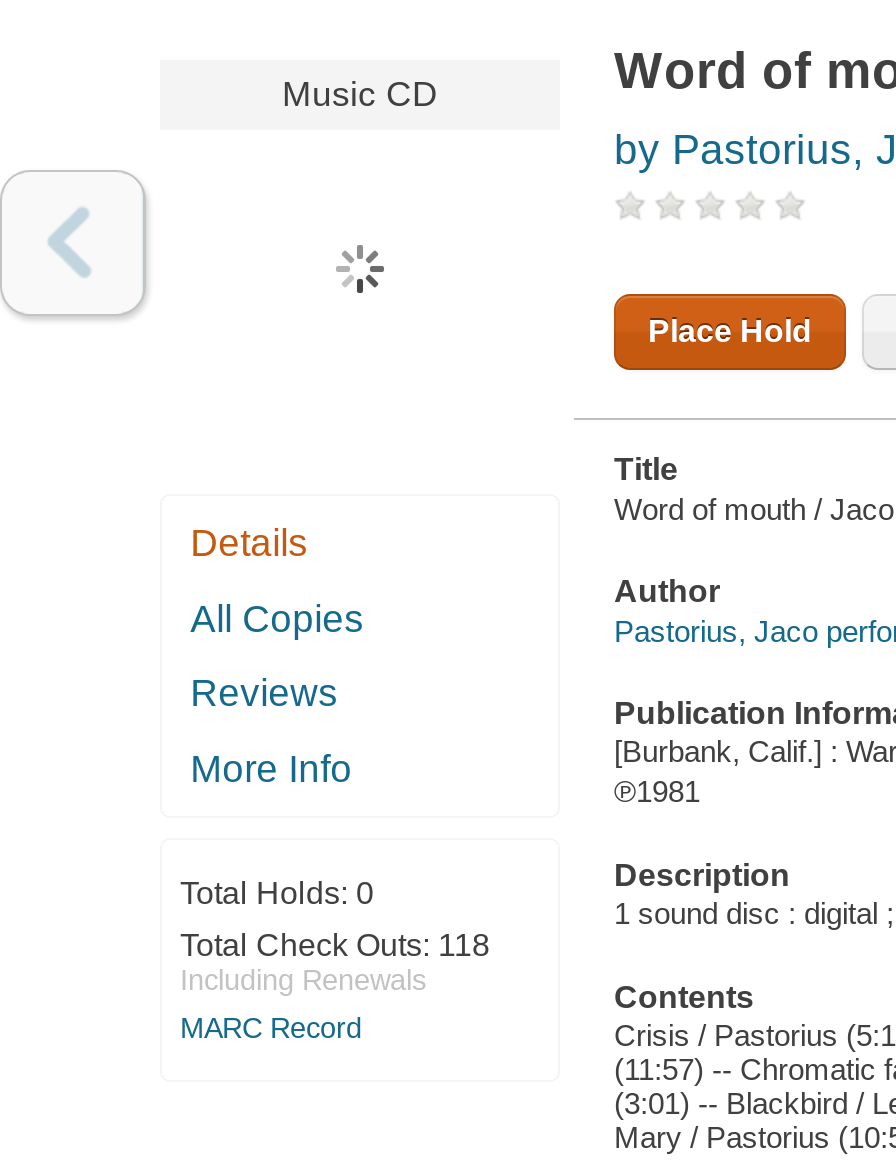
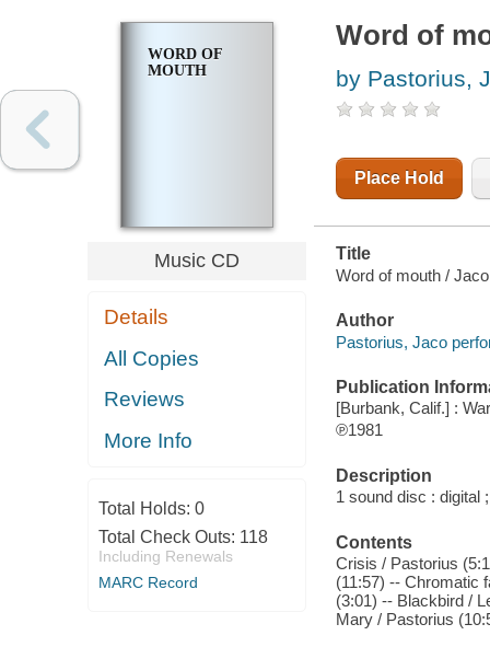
moved down: Music CD

+ [image]
+ WORD OF
+ MOUTH

moved down: Details | All Copies | Reviews | More Info | Total Holds: 0 | Total Check Outs: 118 | Including Renewals | MARC Record
